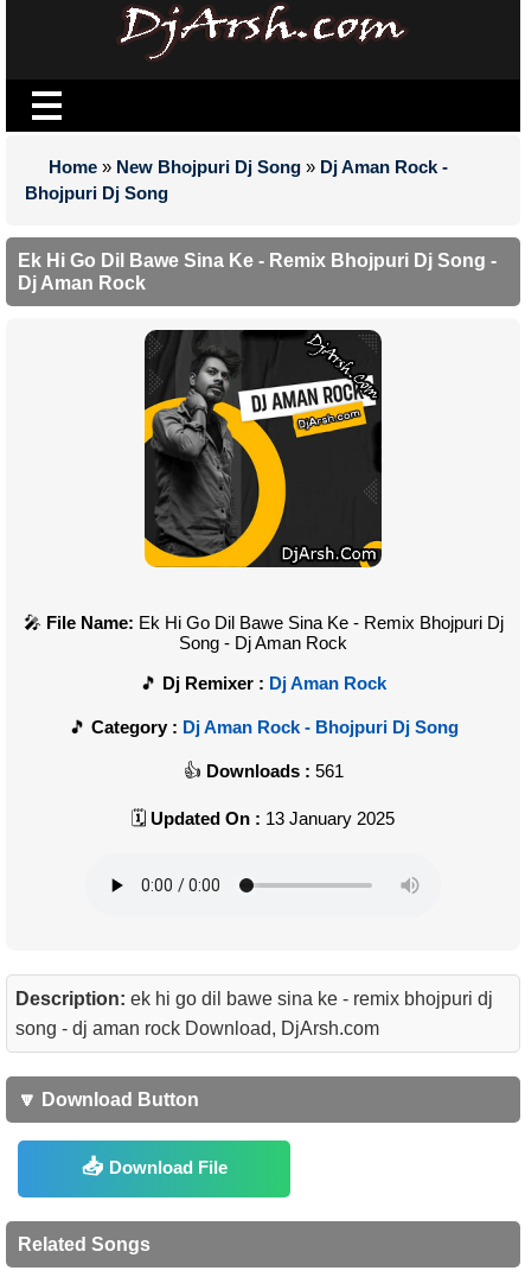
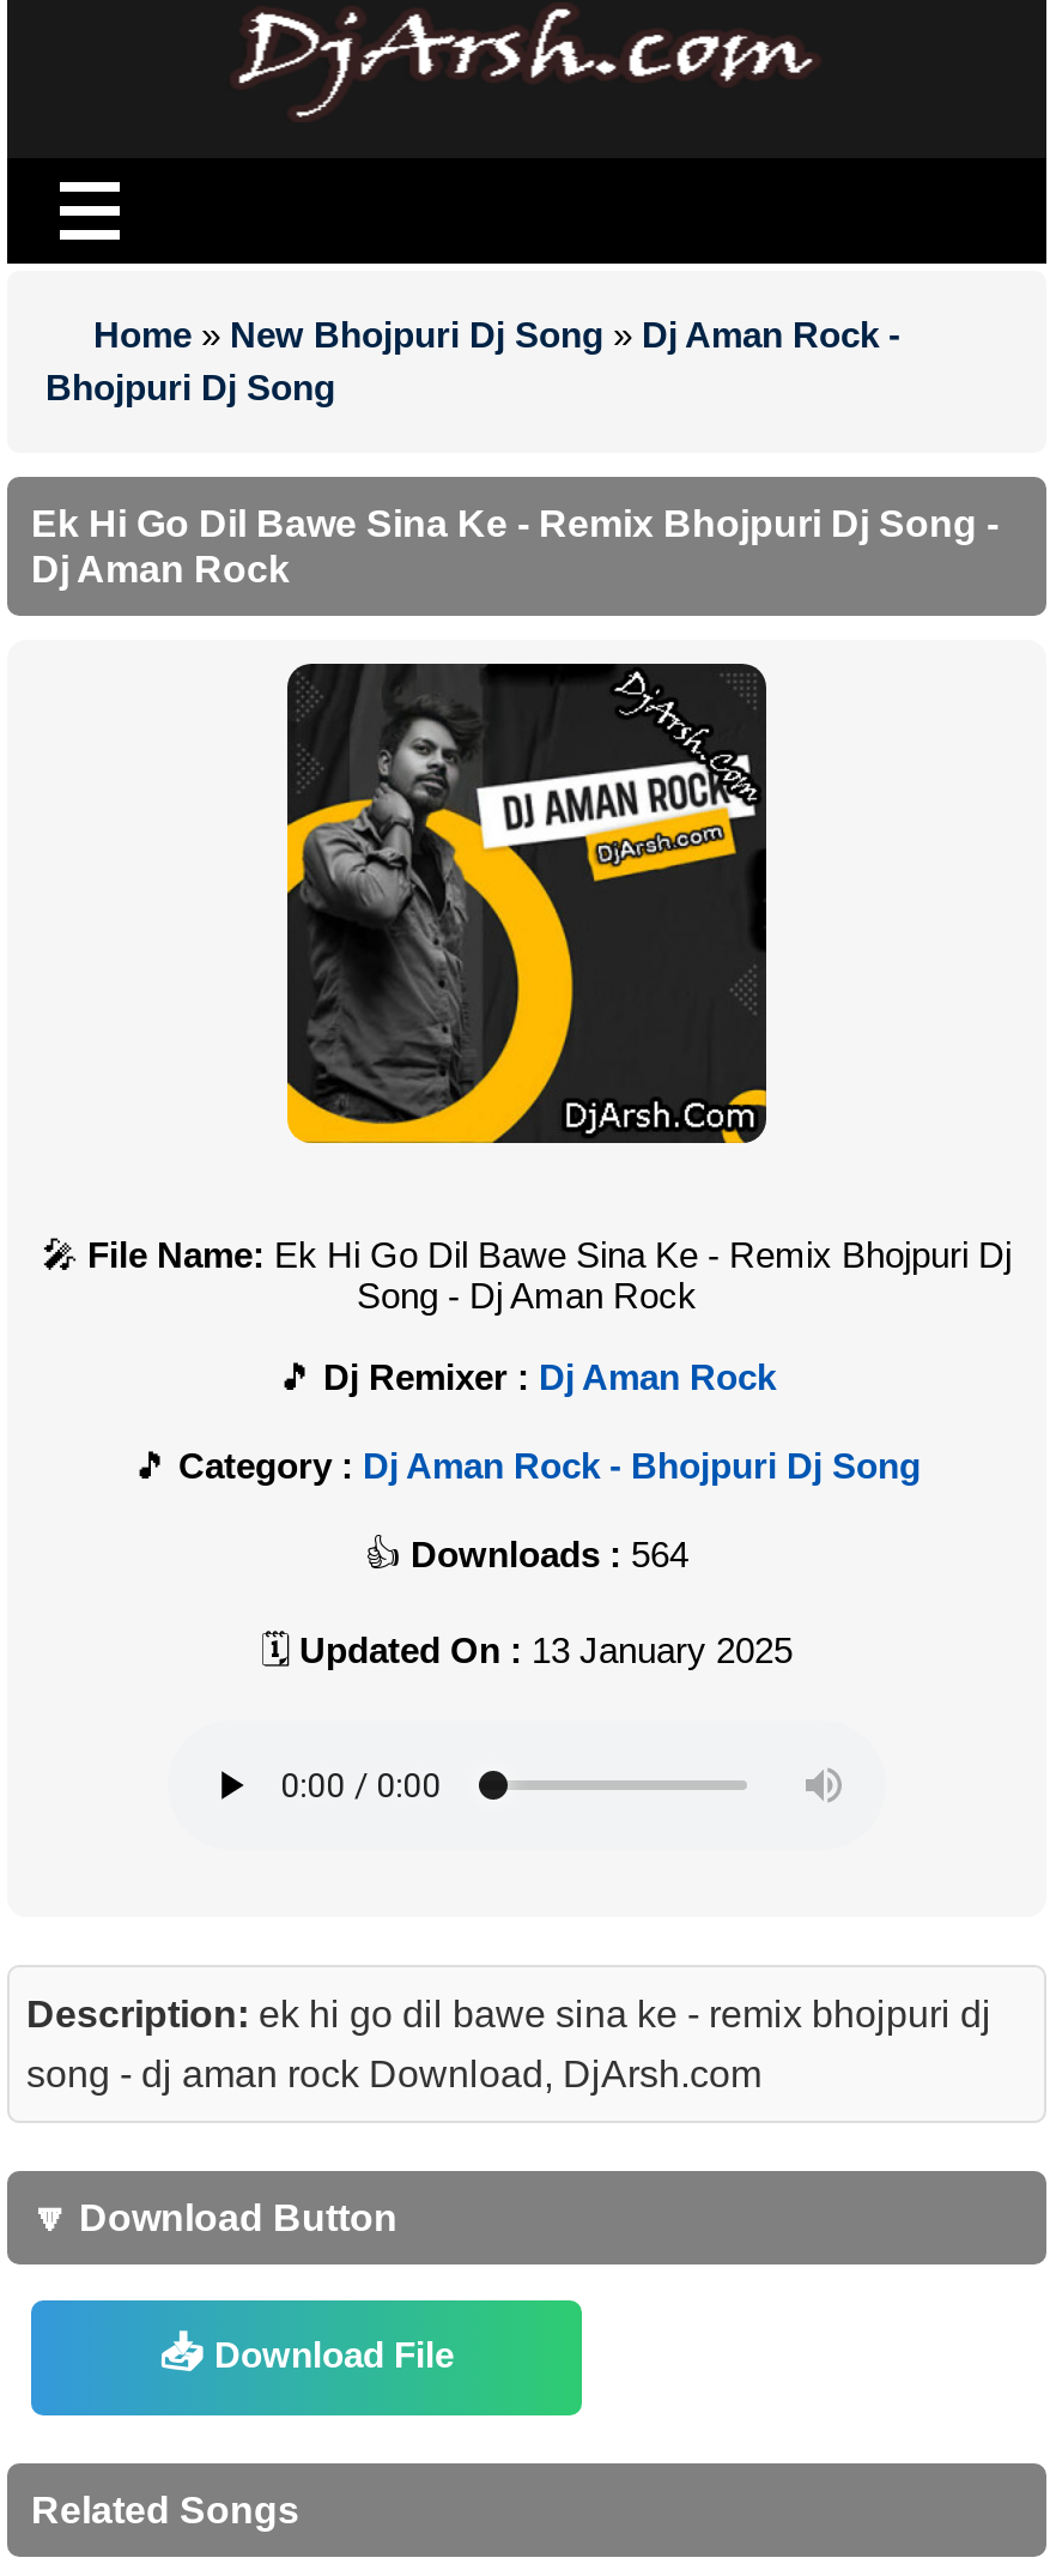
- Downloads : 561
+ Downloads : 564
